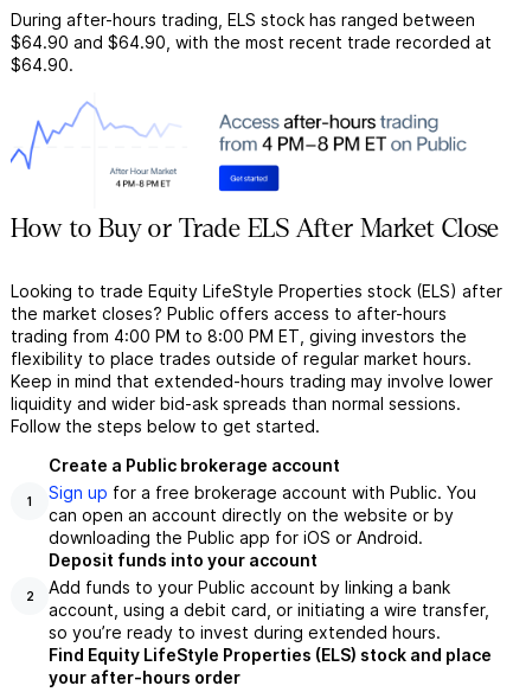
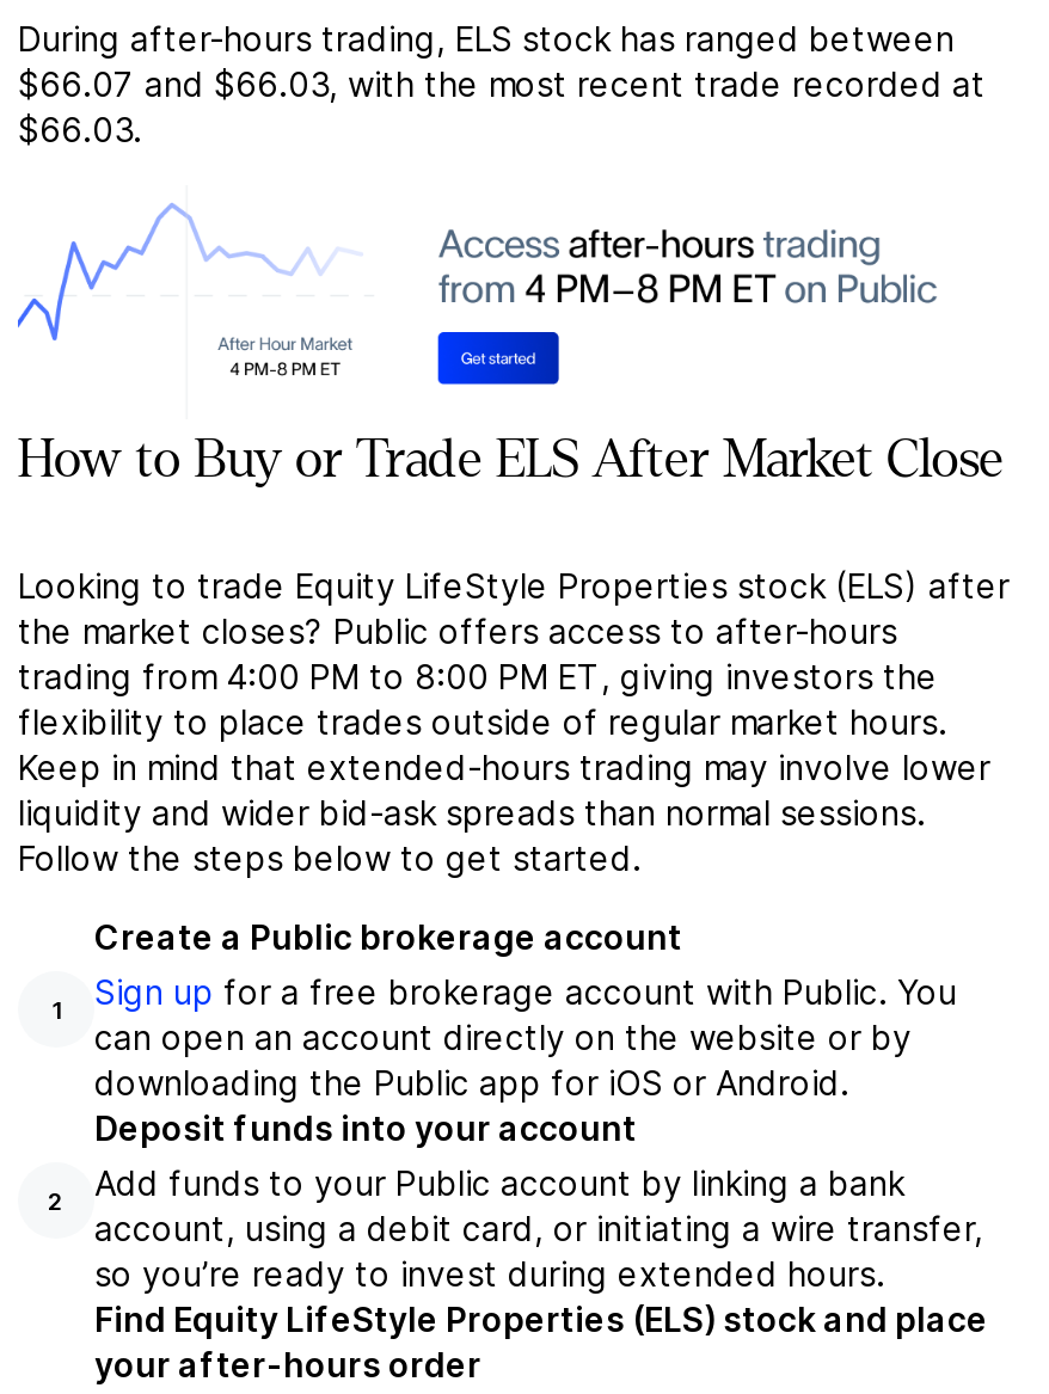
- $64.90 and $64.90, with the most recent trade recorded at
+ $66.07 and $66.03, with the most recent trade recorded at

- $64.90.
+ $66.03.
